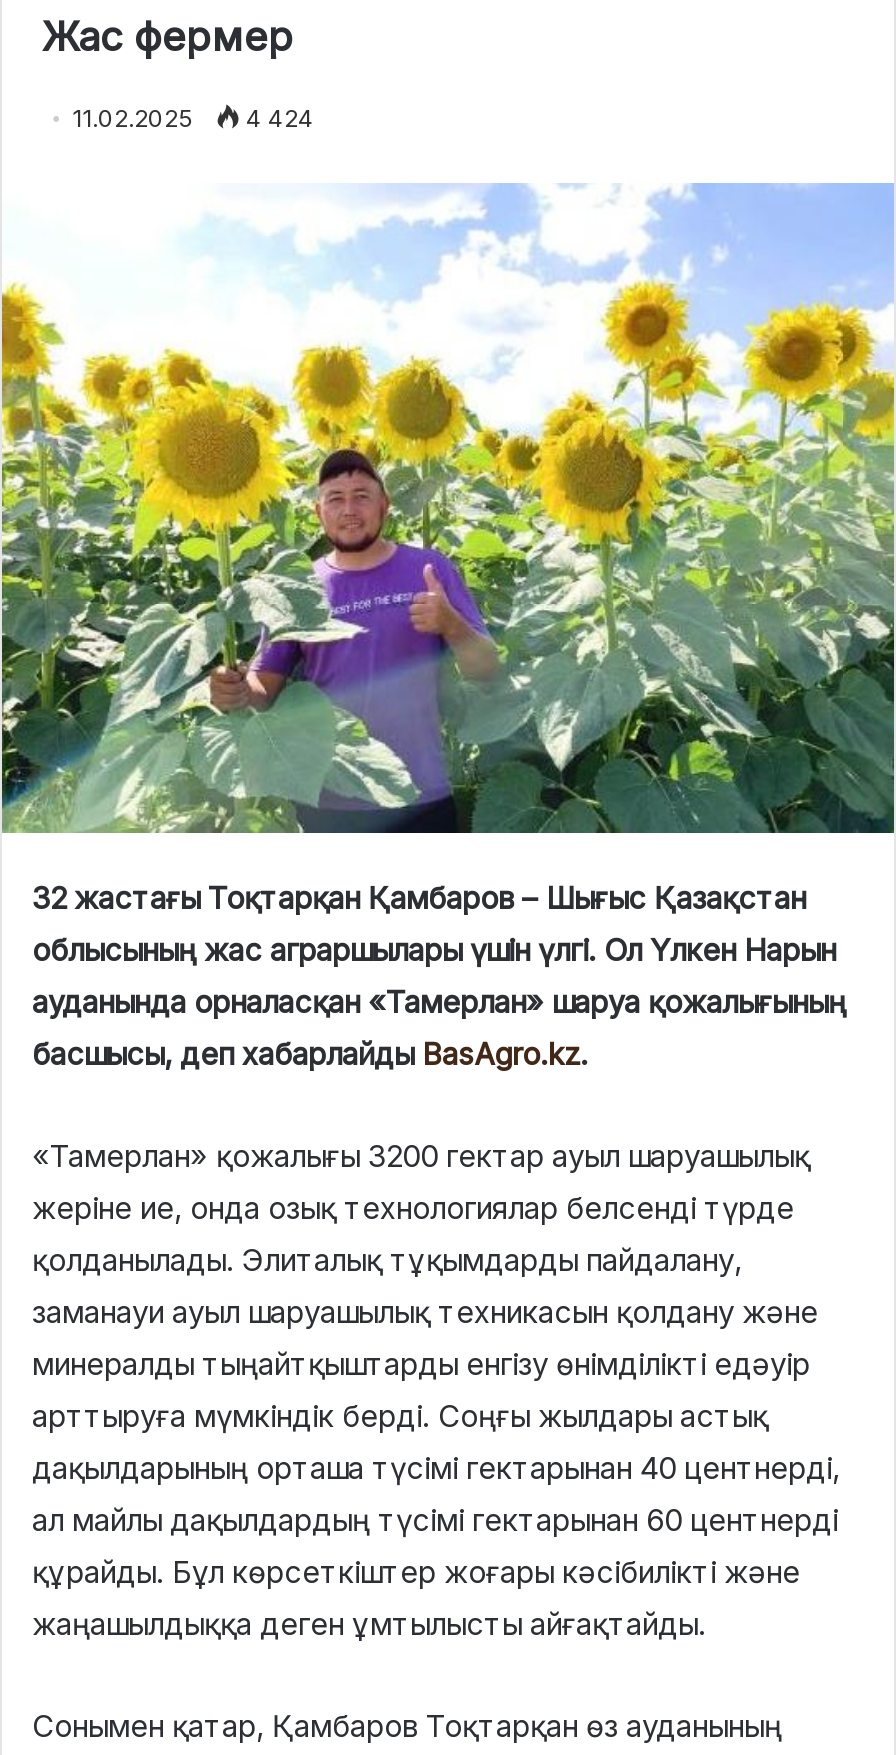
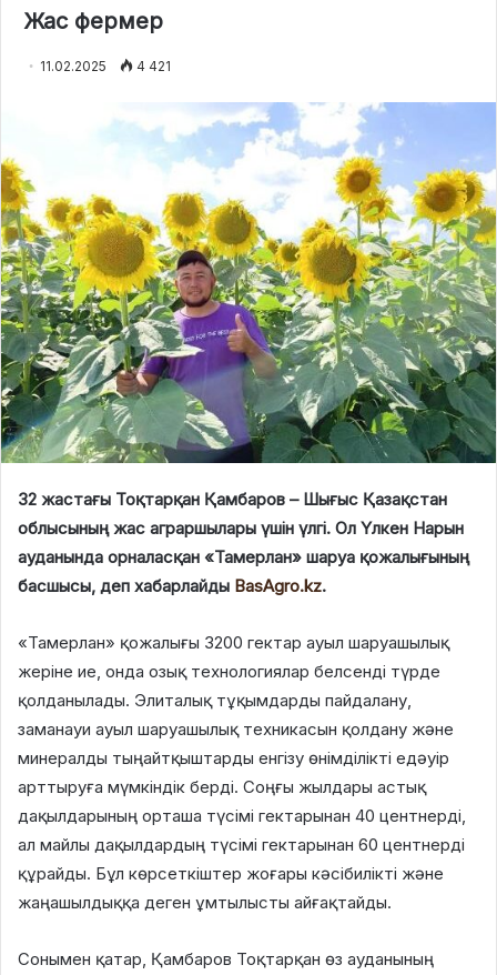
- 11.02.2025 4 424
+ 11.02.2025 4 421
